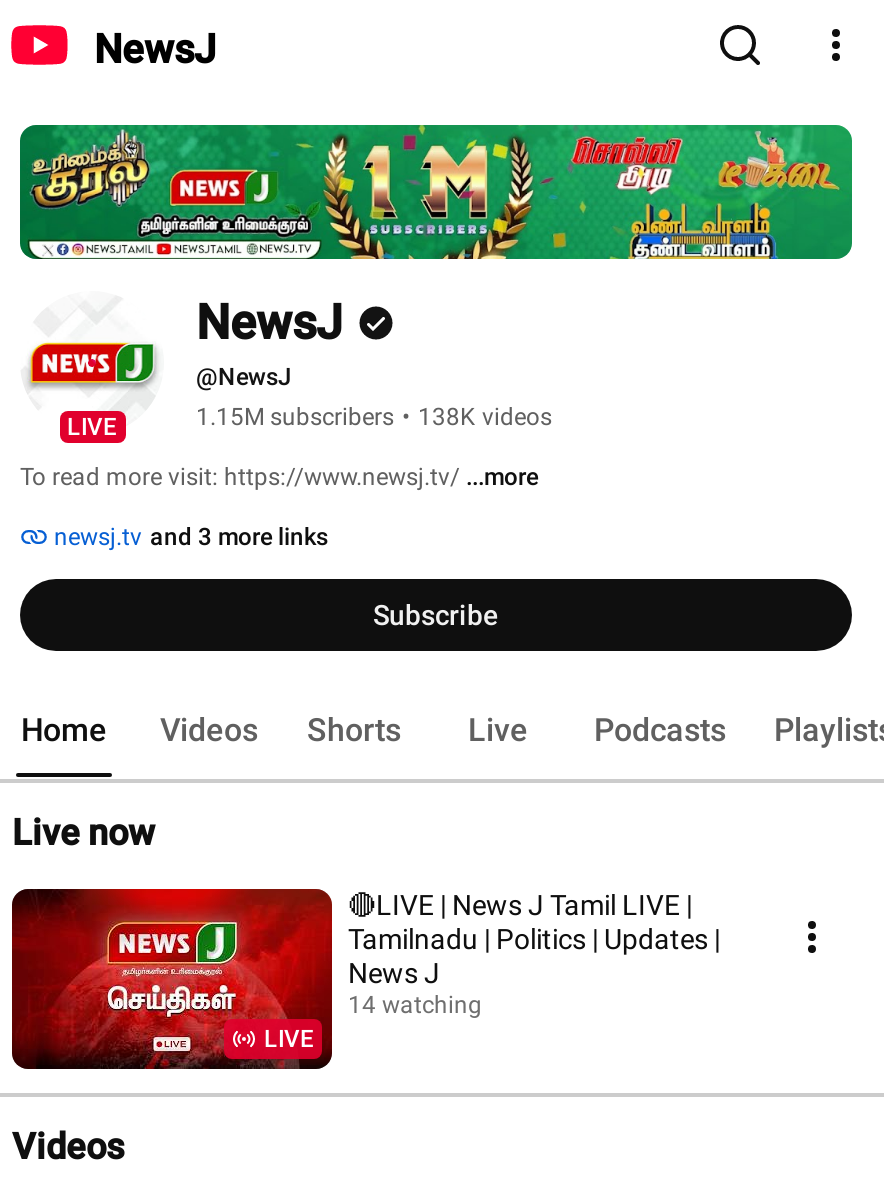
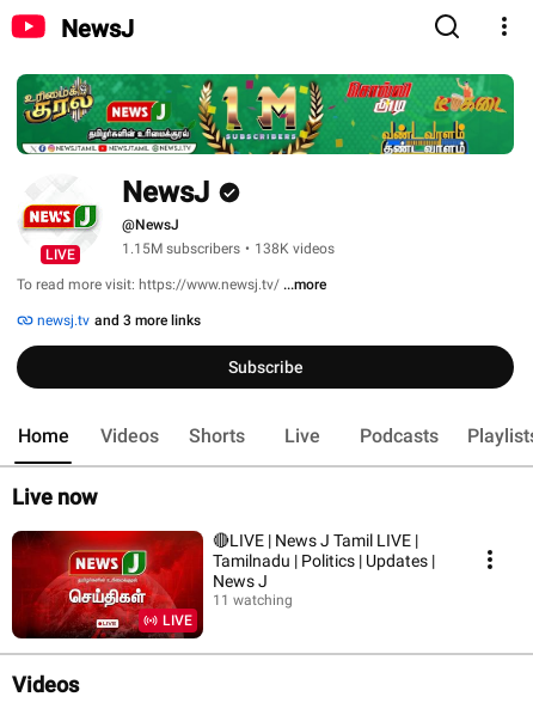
- 14 watching
+ 11 watching
